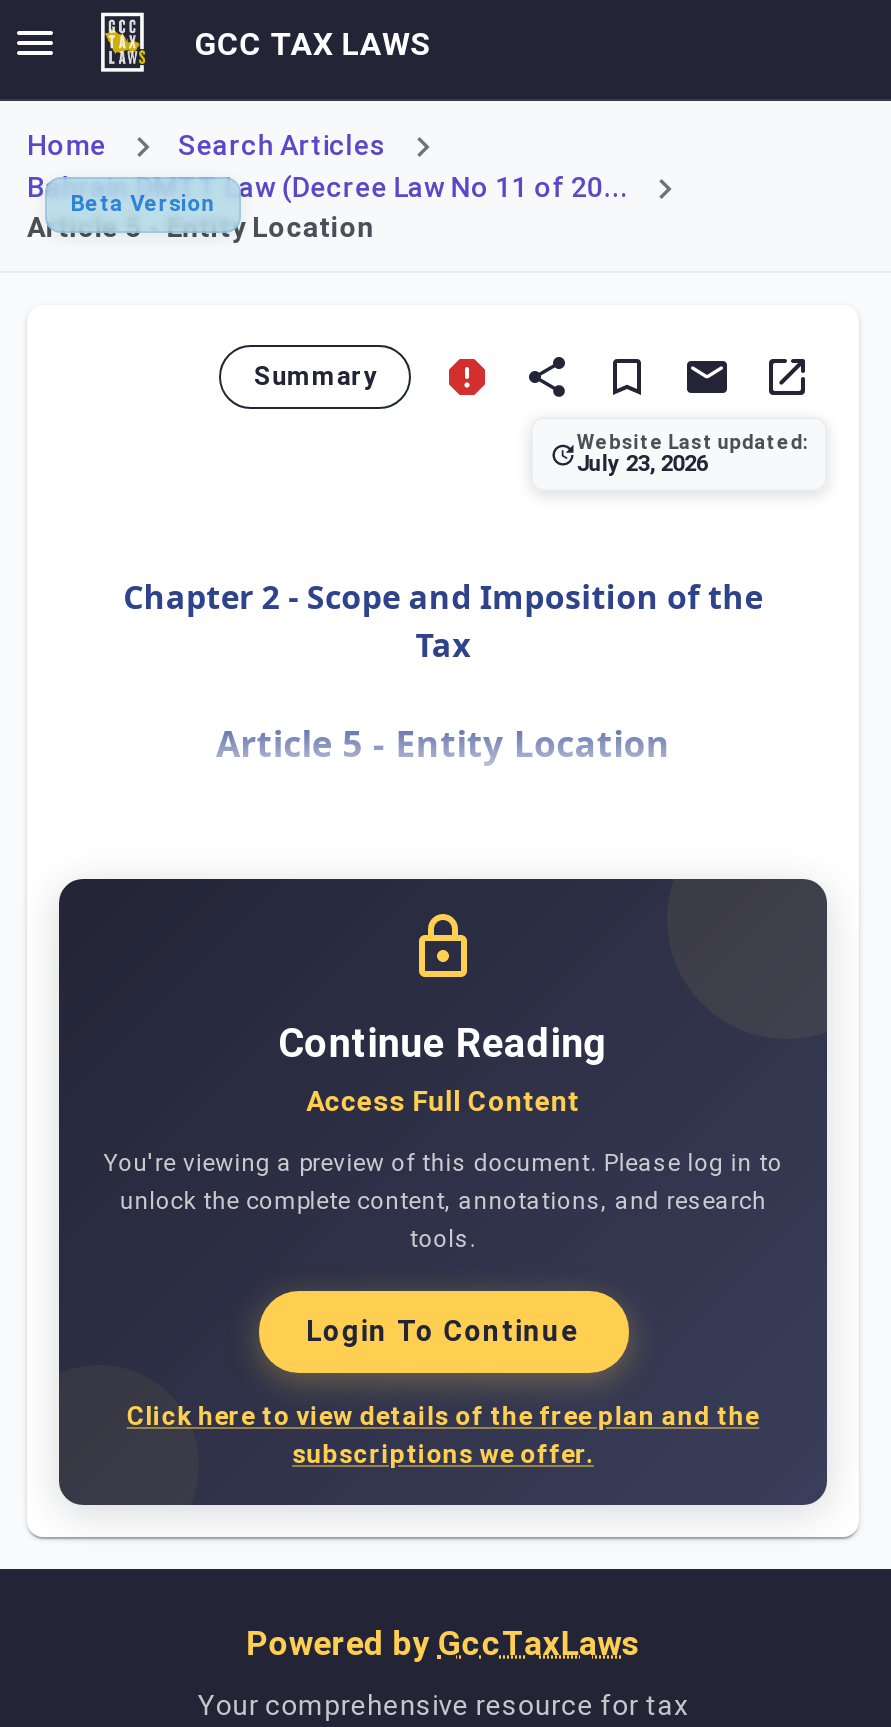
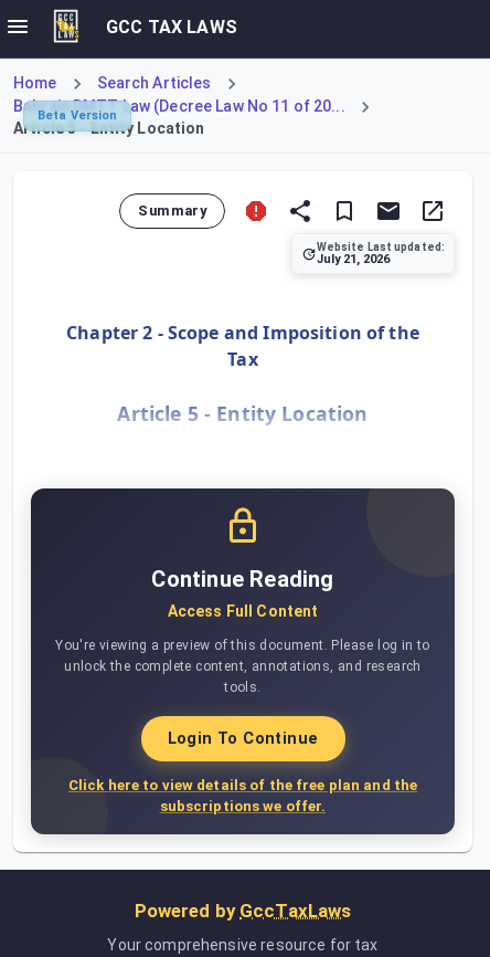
- July 23, 2026
+ July 21, 2026
